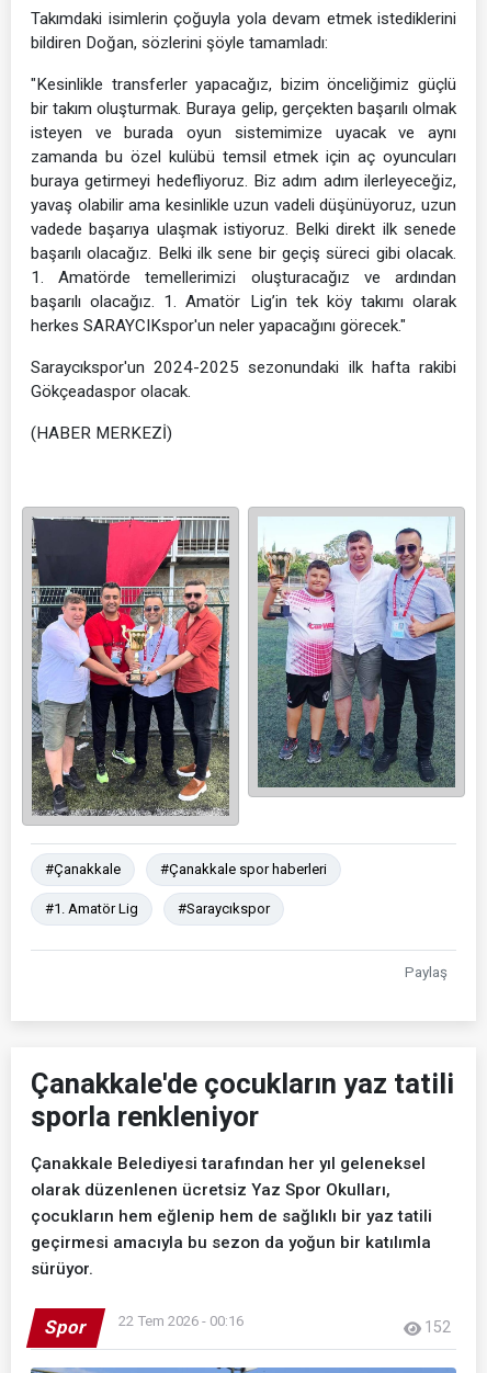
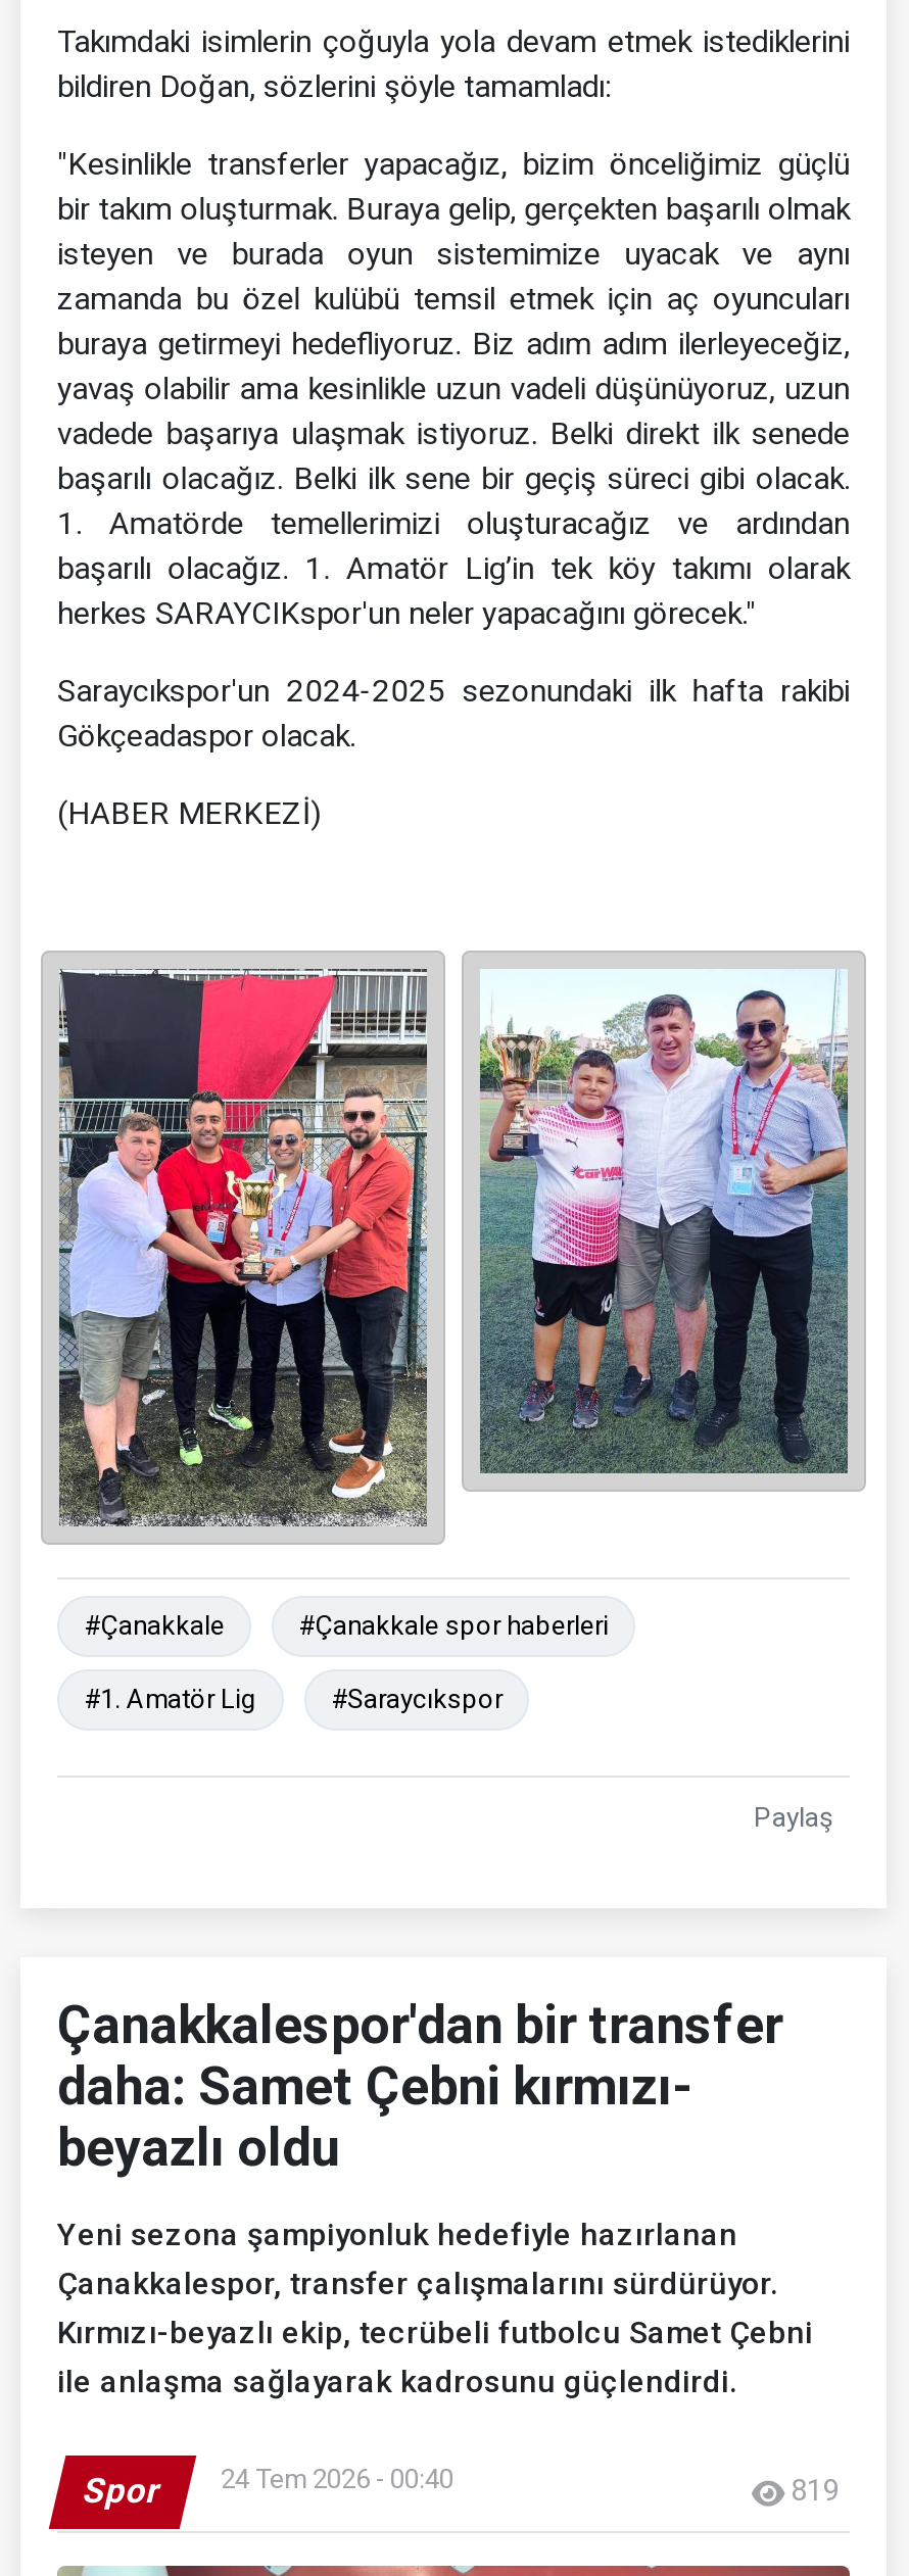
- Çanakkale'de çocukların yaz tatili
- sporla renkleniyor
+ Çanakkalespor'dan bir transfer
+ daha: Samet Çebni kırmızı-
+ beyazlı oldu

- Çanakkale Belediyesi tarafından her yıl geleneksel
- olarak düzenlenen ücretsiz Yaz Spor Okulları,
- çocukların hem eğlenip hem de sağlıklı bir yaz tatili
- geçirmesi amacıyla bu sezon da yoğun bir katılımla
- sürüyor.
+ Yeni sezona şampiyonluk hedefiyle hazırlanan
+ Çanakkalespor, transfer çalışmalarını sürdürüyor.
+ Kırmızı-beyazlı ekip, tecrübeli futbolcu Samet Çebni
+ ile anlaşma sağlayarak kadrosunu güçlendirdi.

- 22 Tem 2026 - 00:16
- 152
+ 24 Tem 2026 - 00:40
+ 819
